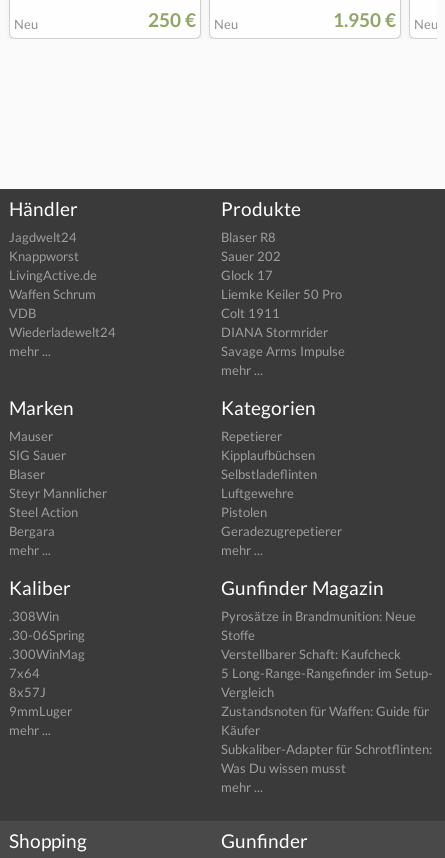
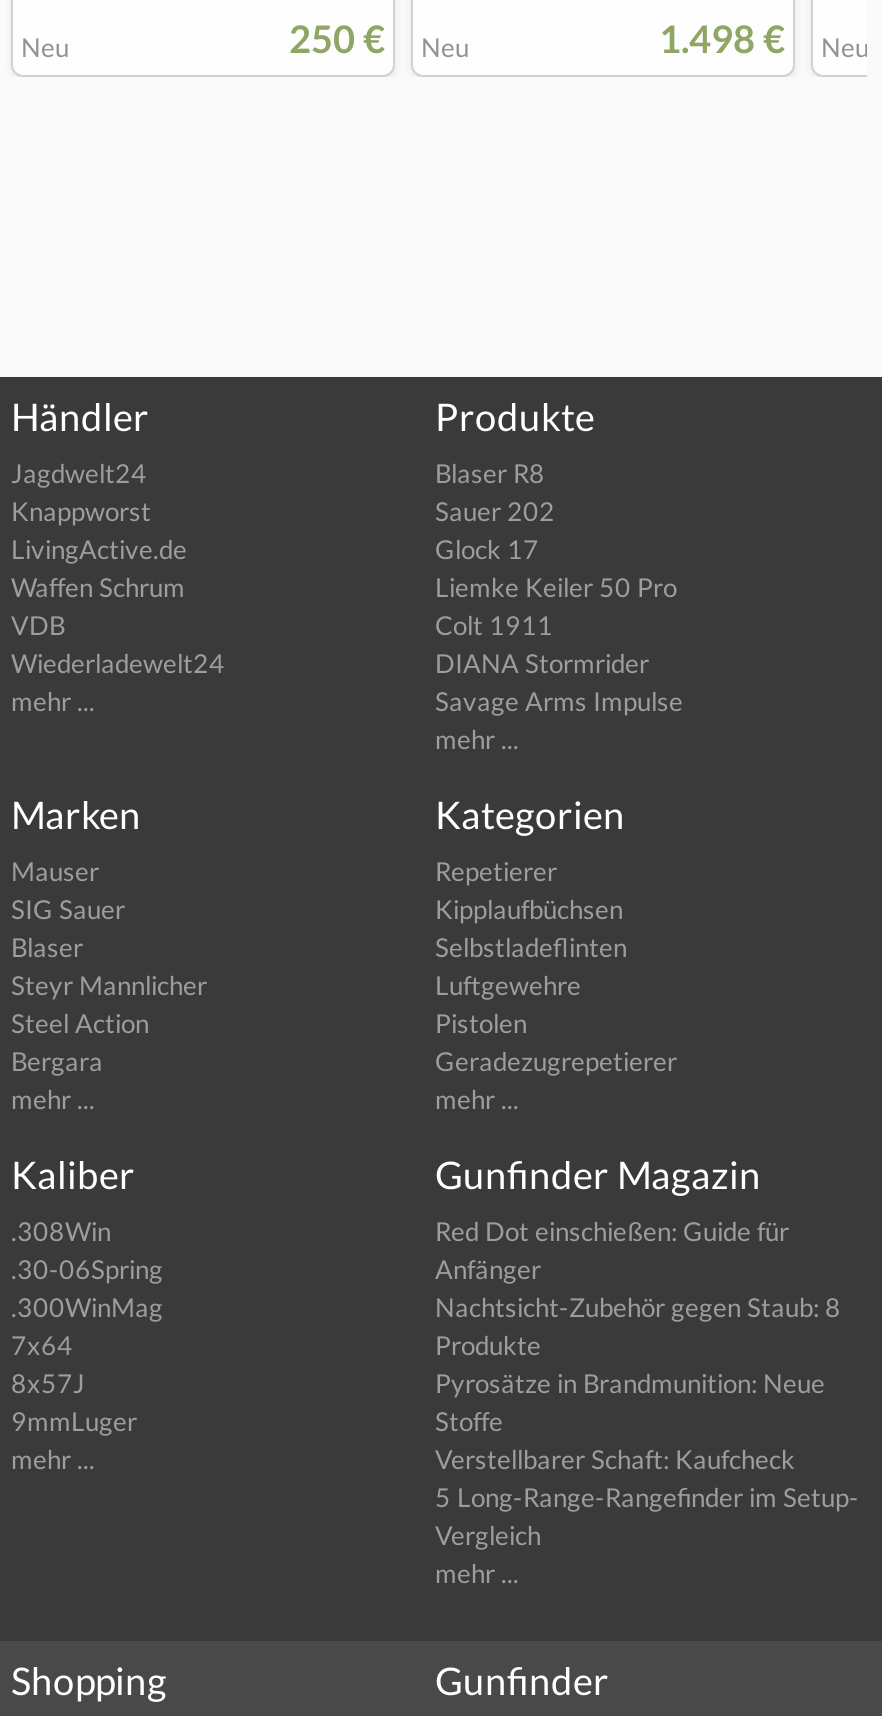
- 1.950 € Neu
+ 1.498 € Neu

moved down: Pyrosätze in Brandmunition: Neue | Stoffe | Verstellbarer Schaft: Kaufcheck | 5 Long-Range-Rangefinder im Setup- | Vergleich

+ Red Dot einschießen: Guide für
+ Anfänger
+ Nachtsicht-Zubehör gegen Staub: 8
+ Produkte

- Zustandsnoten für Waffen: Guide für
- Käufer
- Subkaliber-Adapter für Schrotflinten:
- Was Du wissen musst
